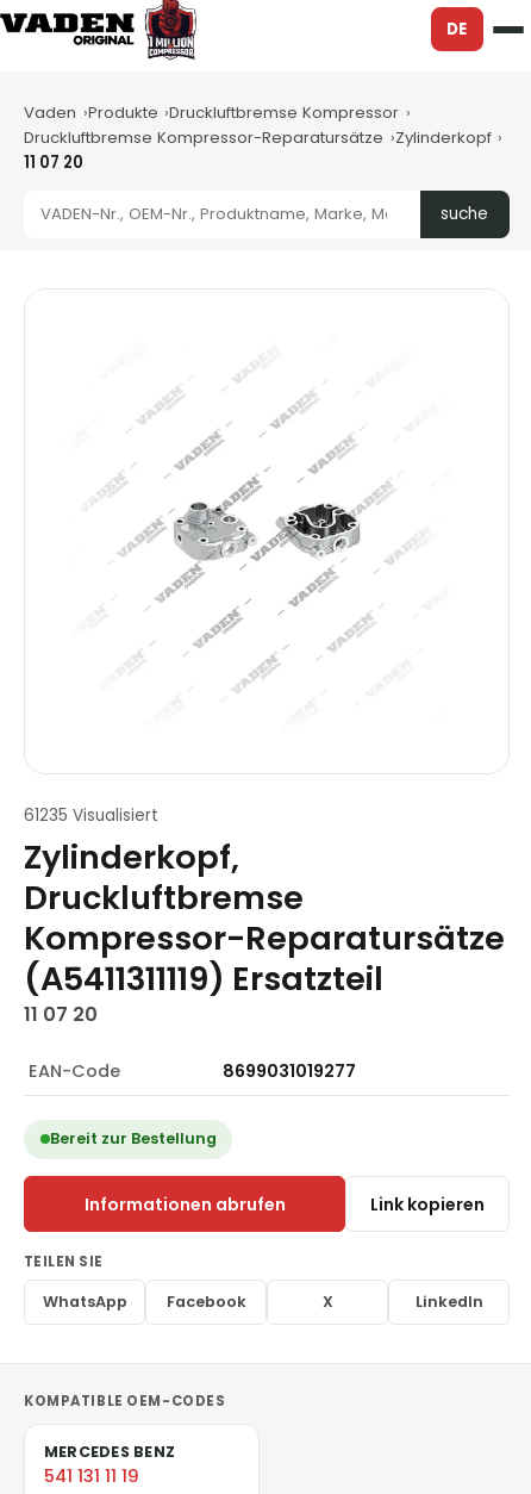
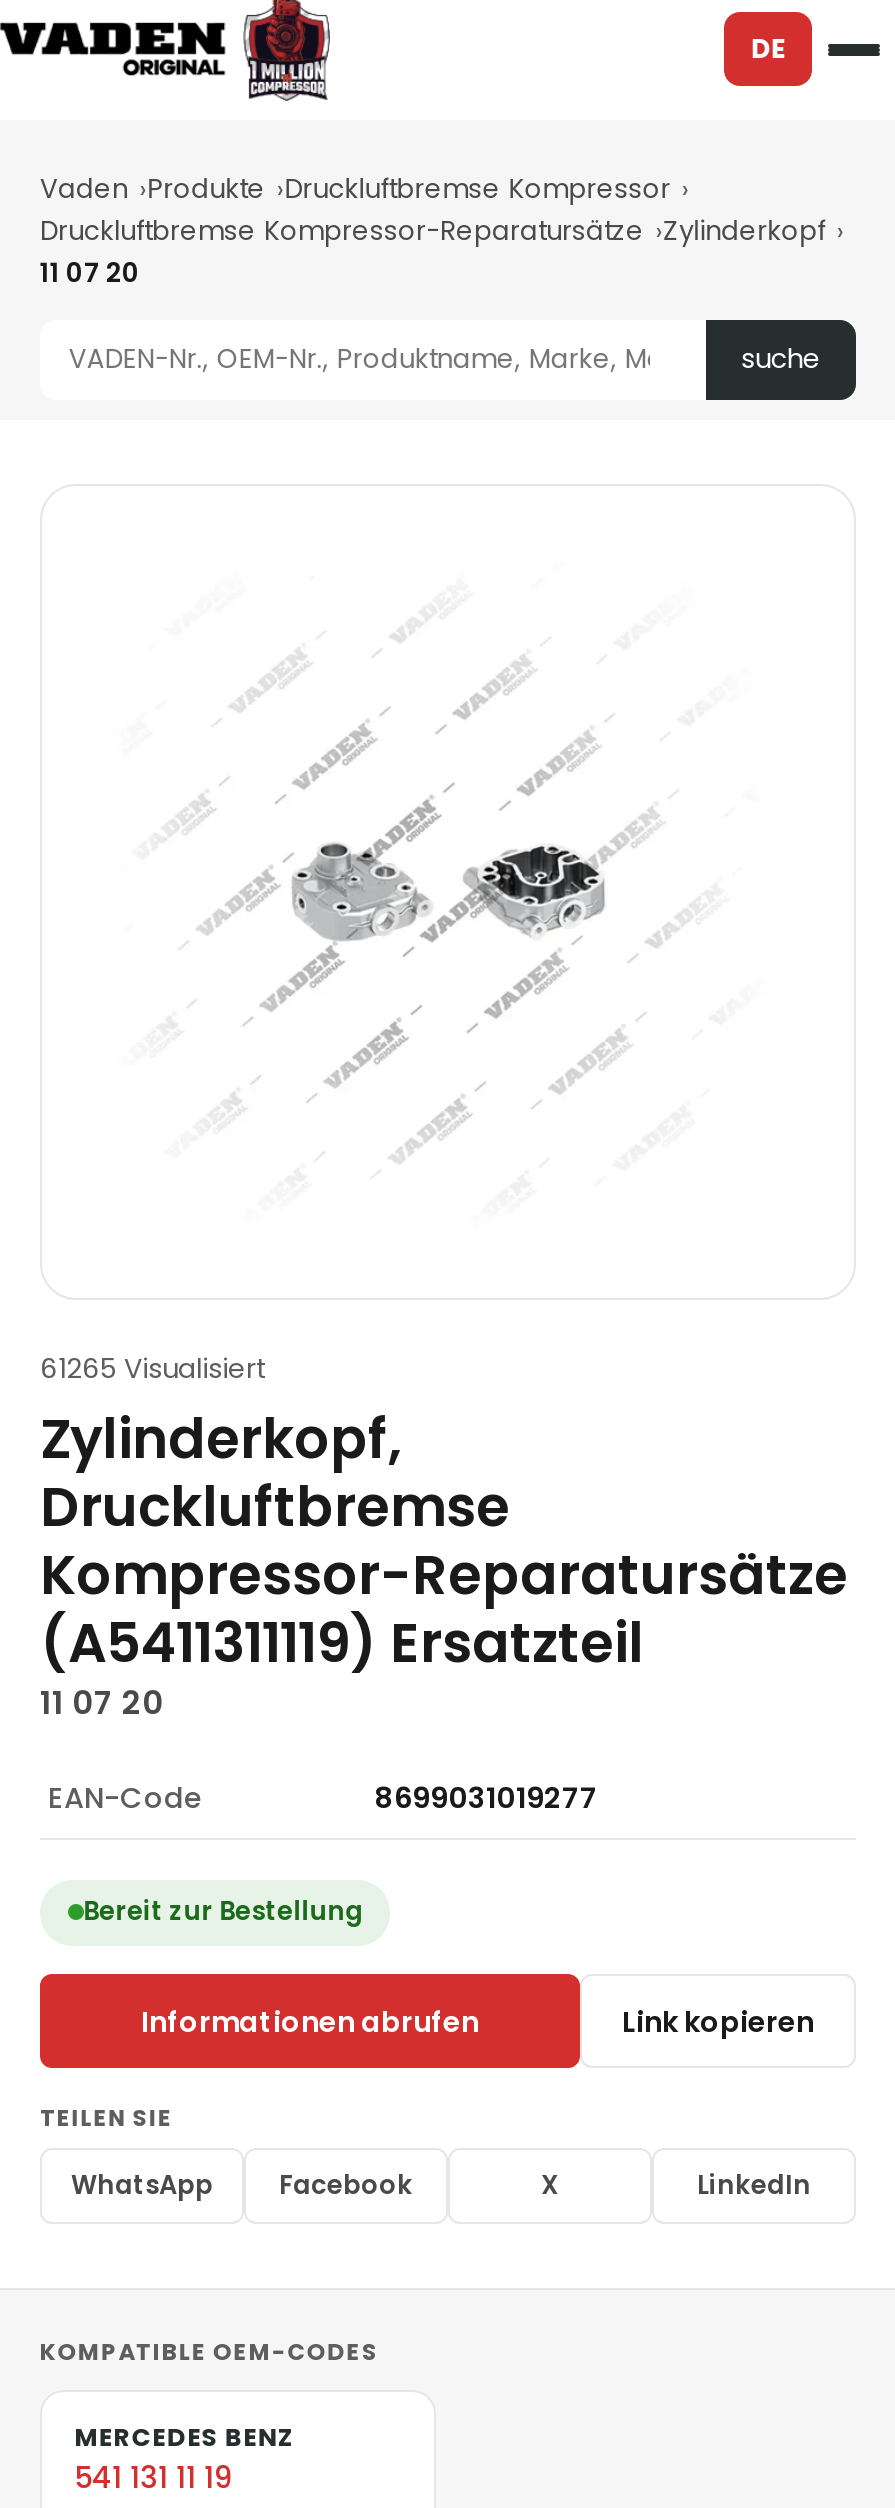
- 61235 Visualisiert
+ 61265 Visualisiert
